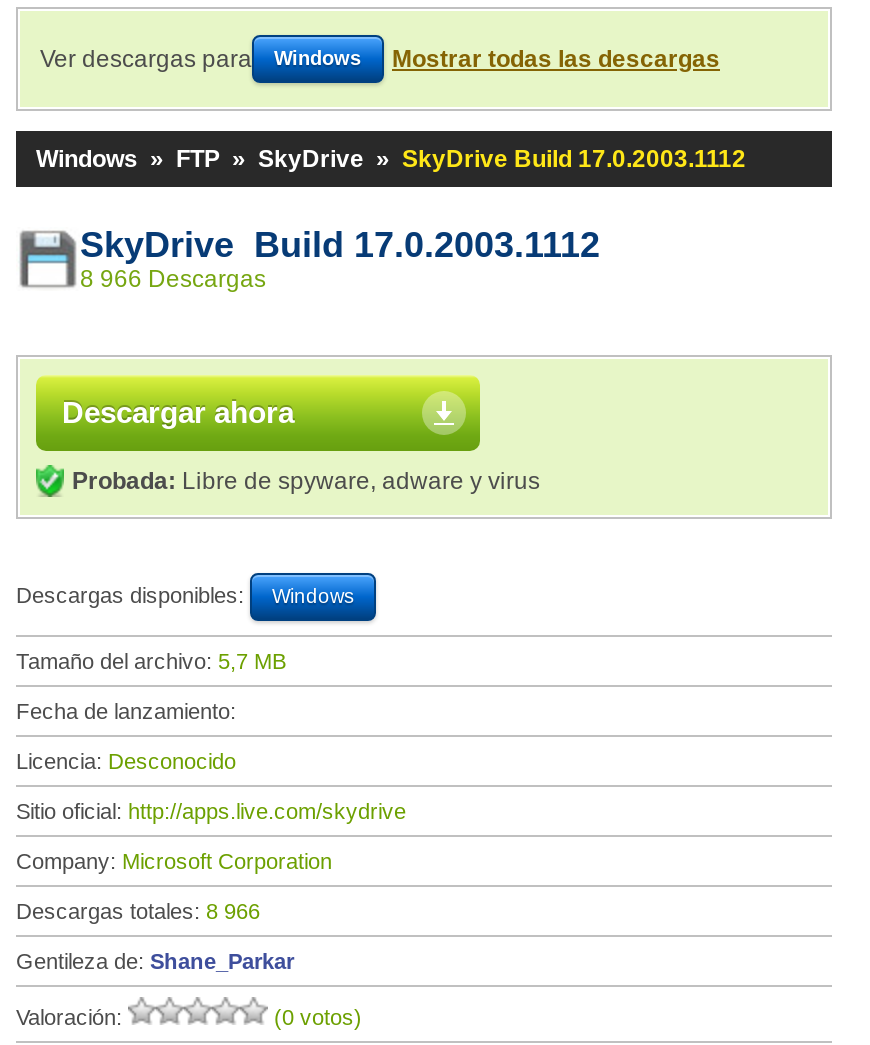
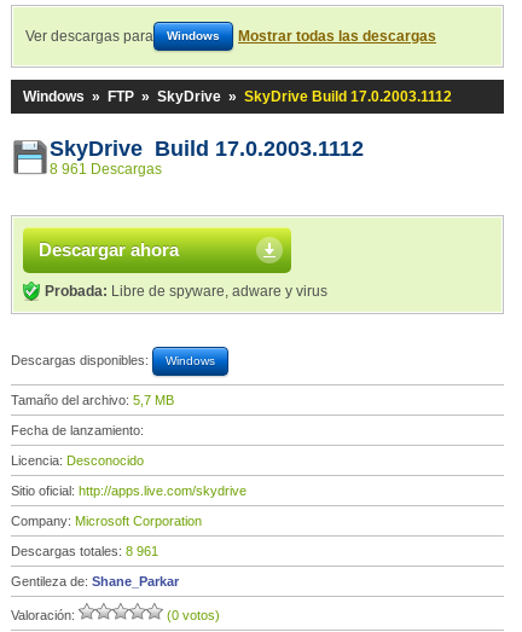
- 8 966 Descargas
+ 8 961 Descargas

- Descargas totales: 8 966
+ Descargas totales: 8 961
